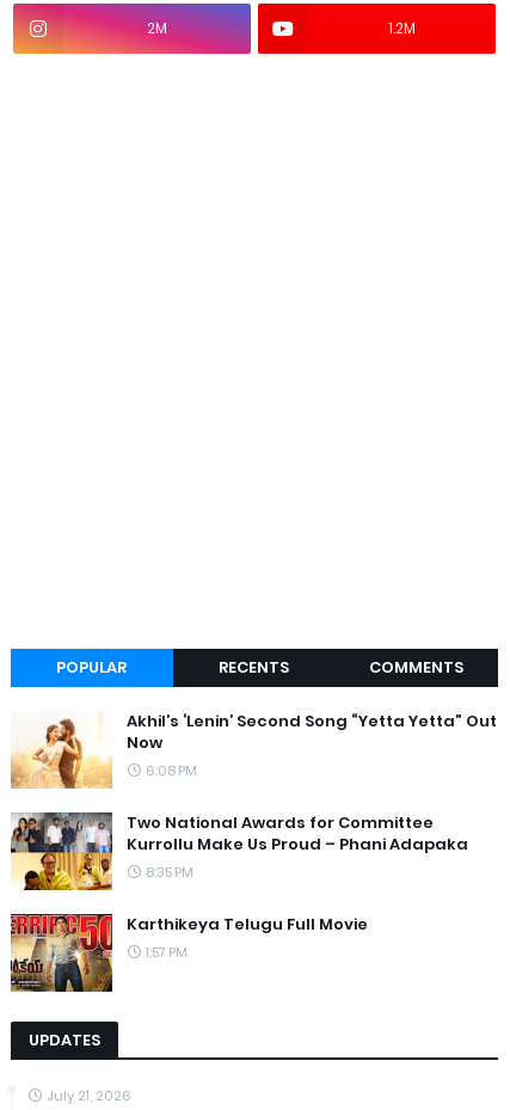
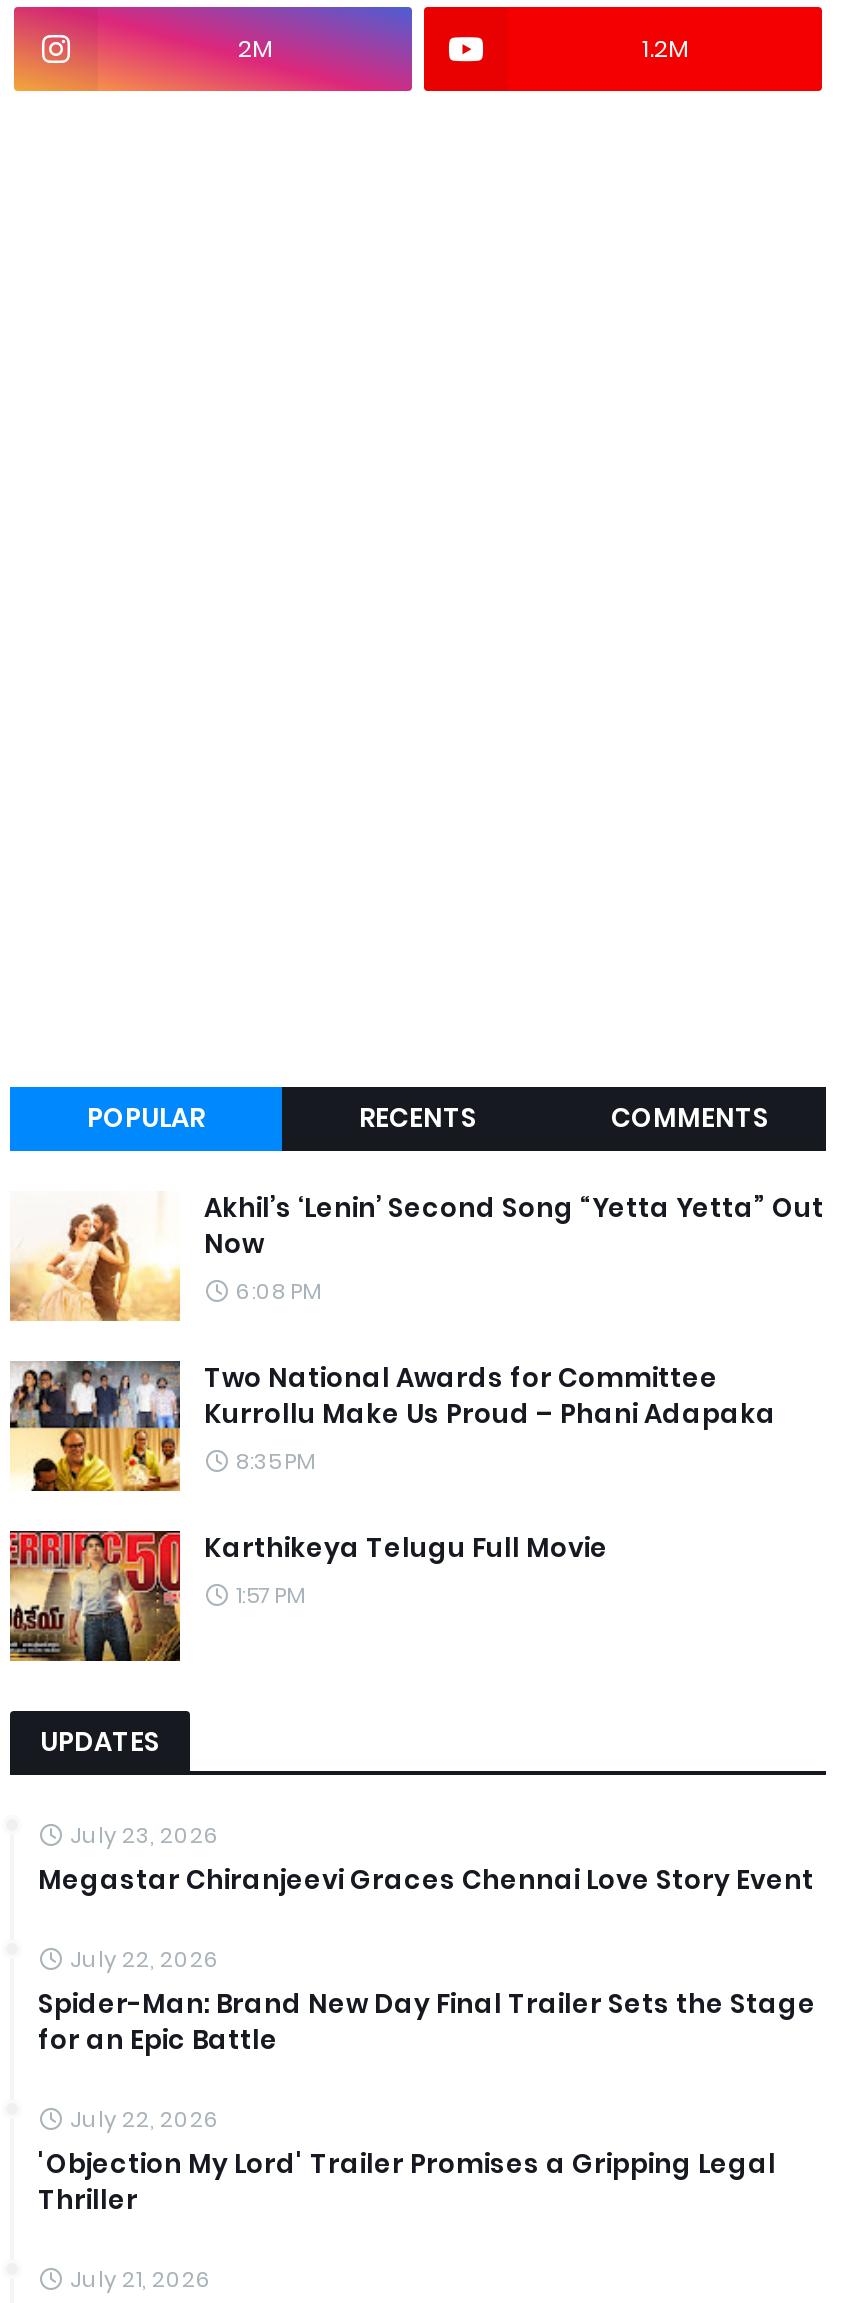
+ July 23, 2026
+ Megastar Chiranjeevi Graces Chennai Love Story Event
+ July 22, 2026
+ Spider-Man: Brand New Day Final Trailer Sets the Stage
+ for an Epic Battle
+ July 22, 2026
+ 'Objection My Lord' Trailer Promises a Gripping Legal
+ Thriller
